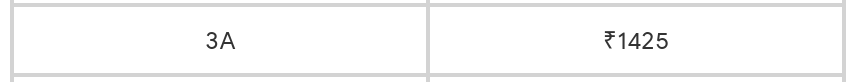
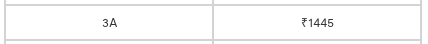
- ₹1425
+ ₹1445
